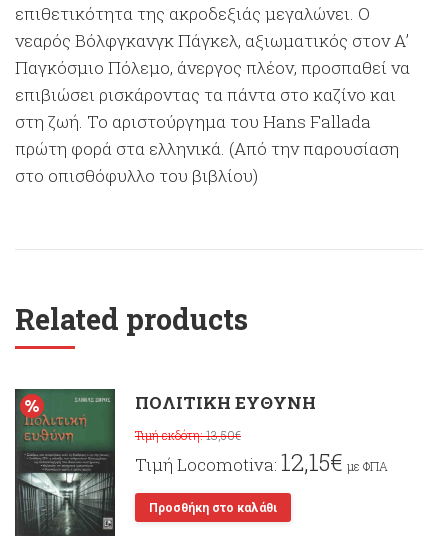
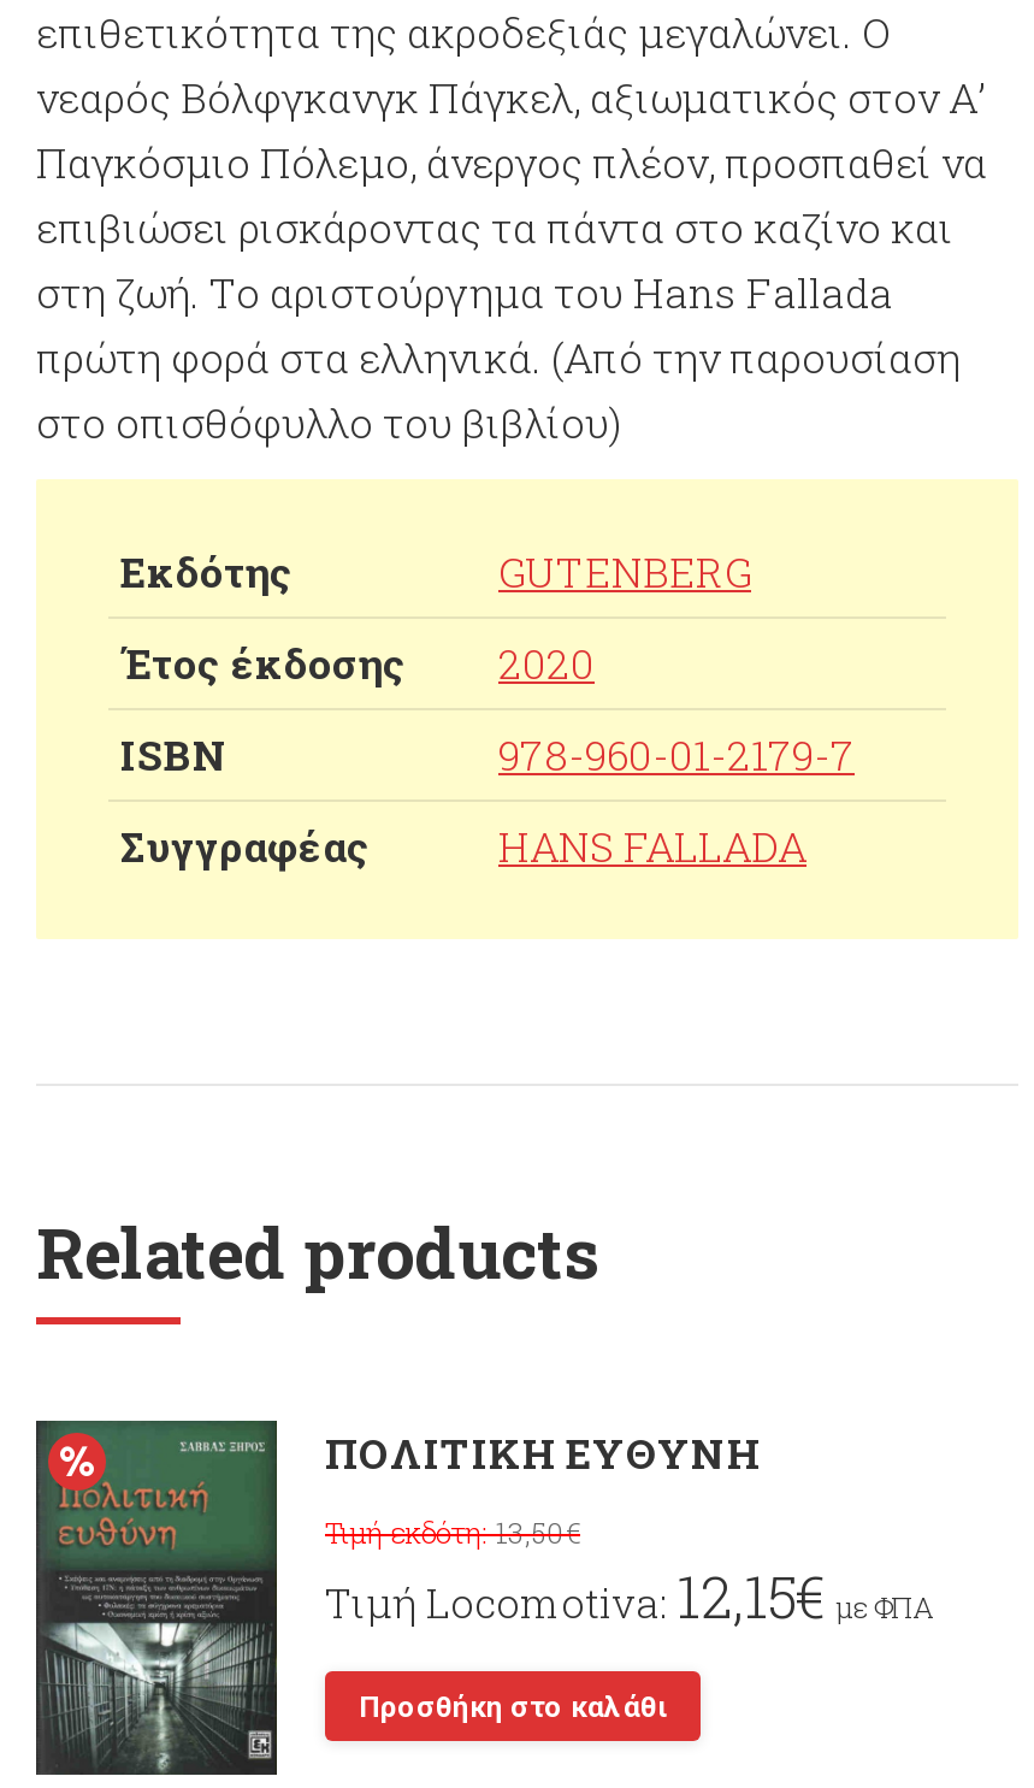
+ [image]
+ Εκδότης
+ GUTENBERG
+ Έτος έκδοσης
+ 2020
+ ISBN
+ 978-960-01-2179-7
+ Συγγραφέας
+ HANS FALLADA
